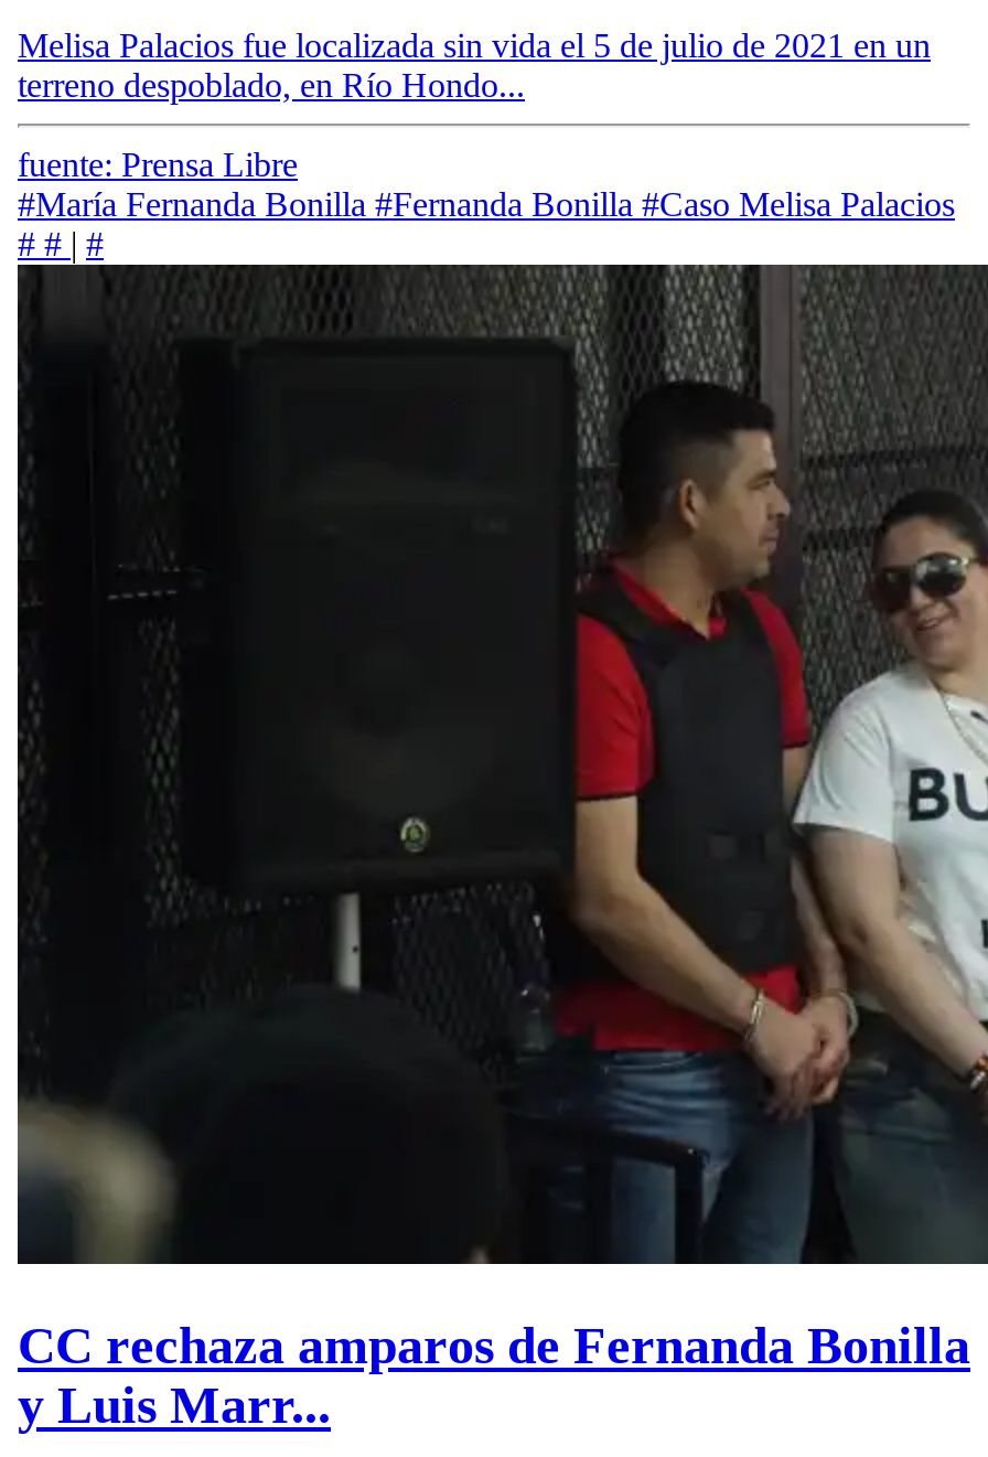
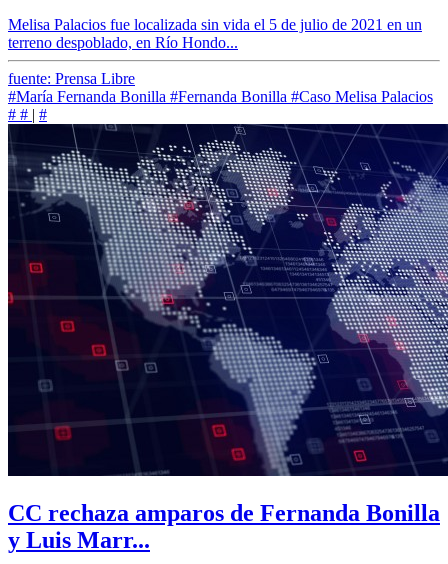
- [image]
+ [image]
